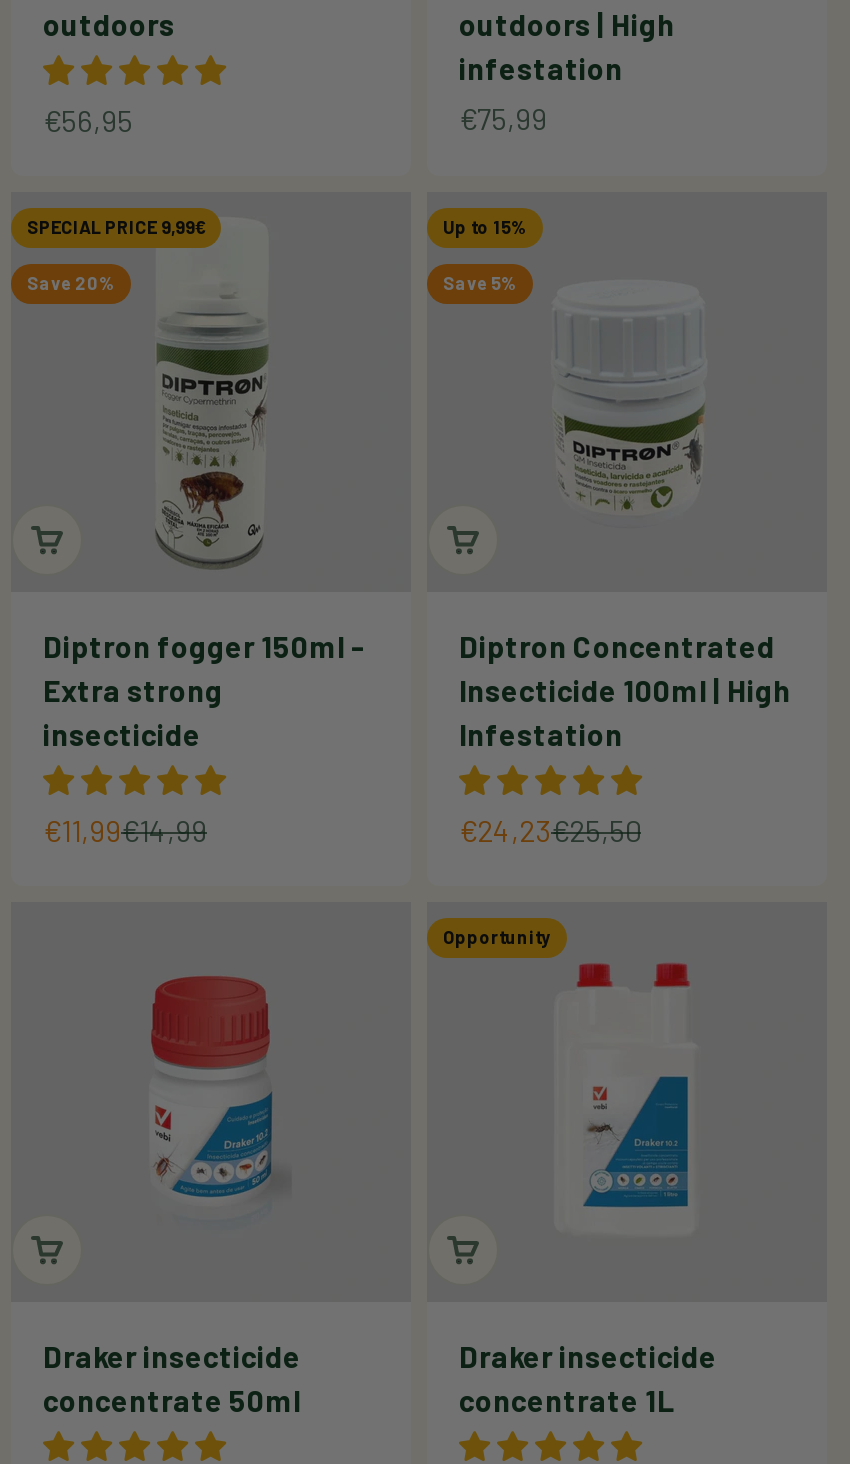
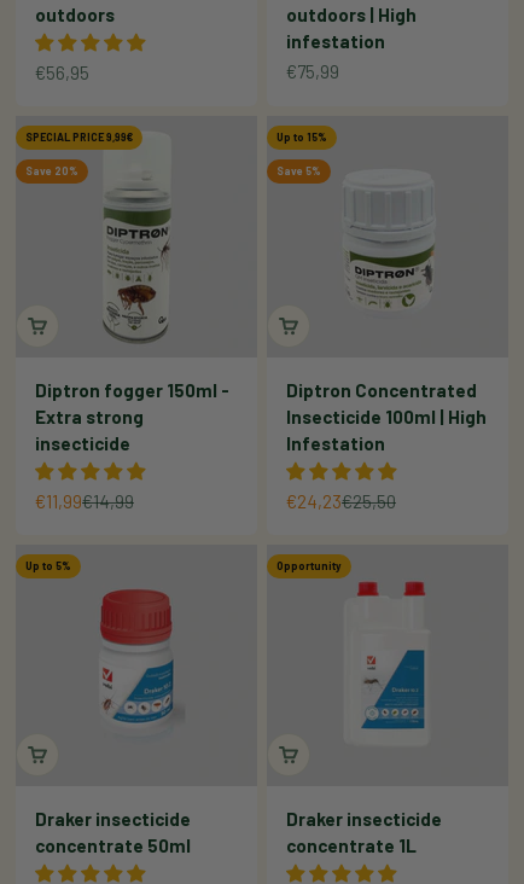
+ Up to 5%
